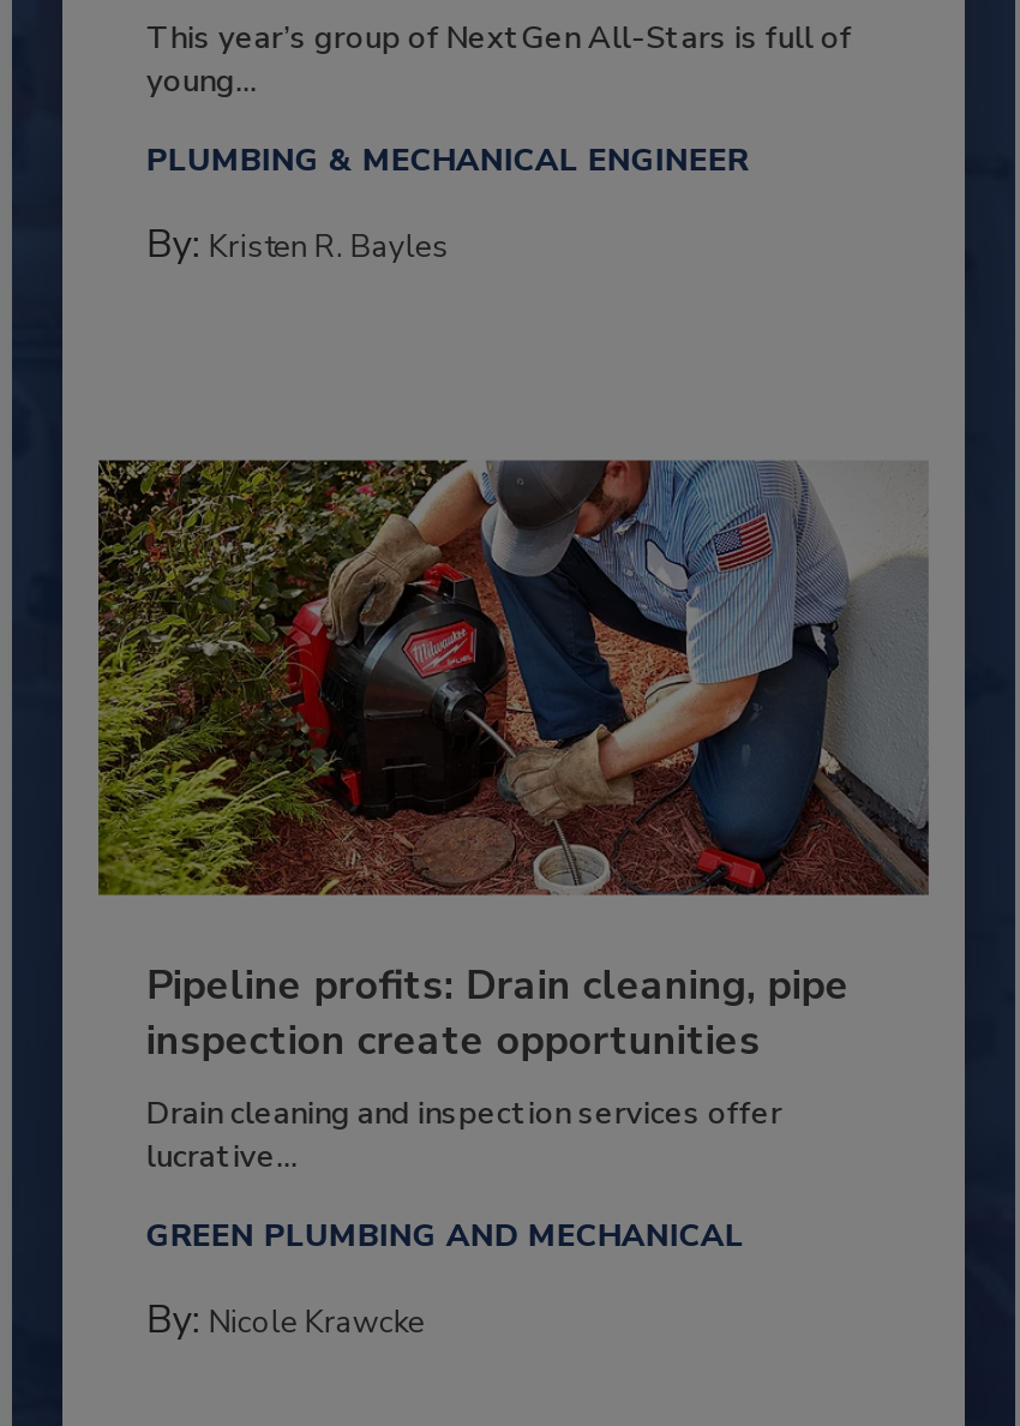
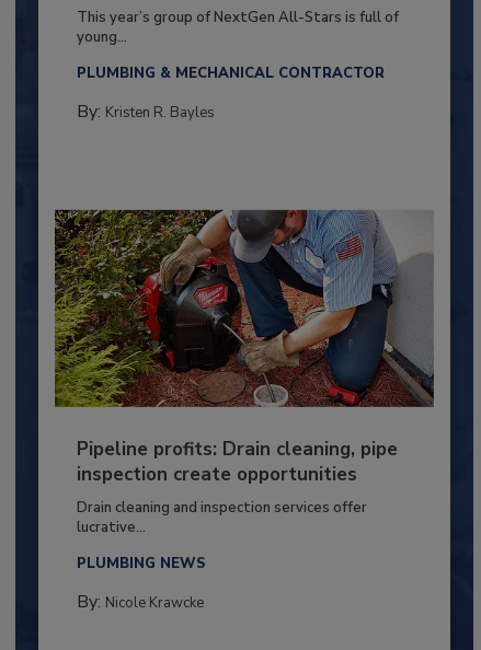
- PLUMBING & MECHANICAL ENGINEER
+ PLUMBING & MECHANICAL CONTRACTOR

- GREEN PLUMBING AND MECHANICAL
+ PLUMBING NEWS
